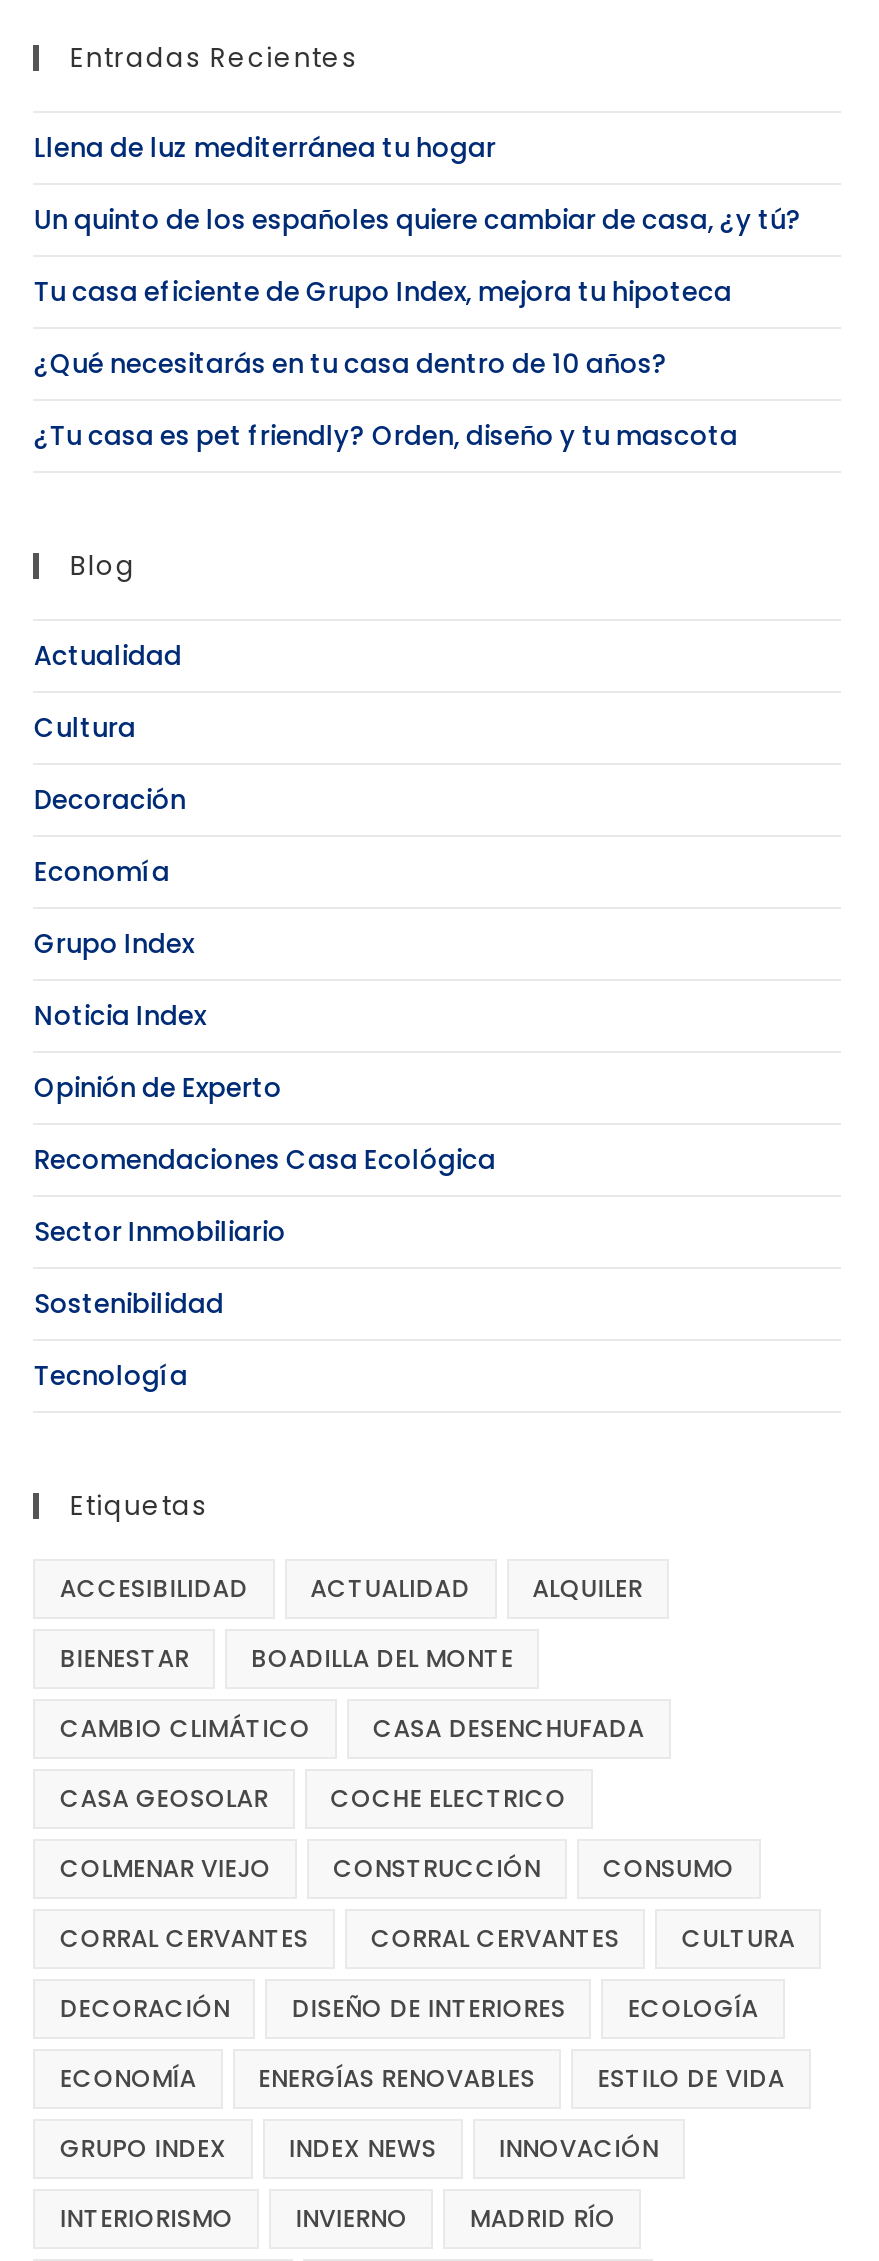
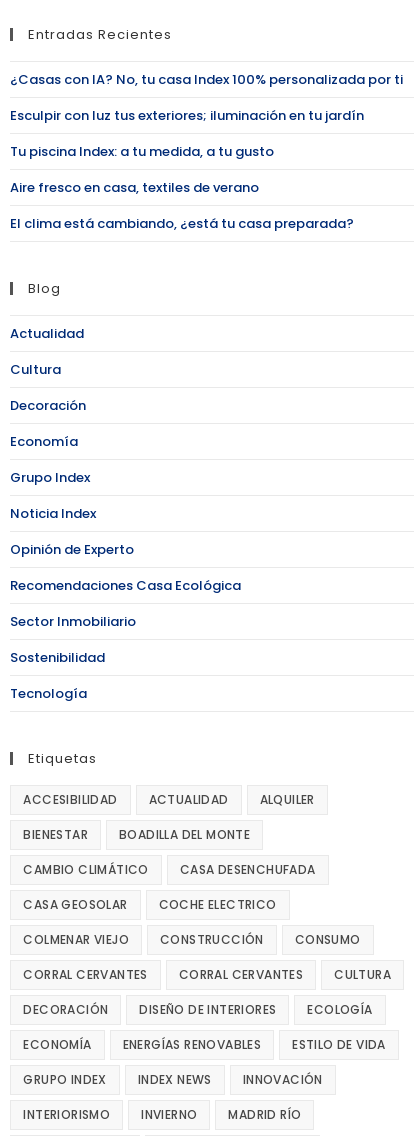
- Llena de luz mediterránea tu hogar
+ ¿Casas con IA? No, tu casa Index 100% personalizada por ti

- Un quinto de los españoles quiere cambiar de casa, ¿y tú?
+ Esculpir con luz tus exteriores; iluminación en tu jardín

- Tu casa eficiente de Grupo Index, mejora tu hipoteca
+ Tu piscina Index: a tu medida, a tu gusto

- ¿Qué necesitarás en tu casa dentro de 10 años?
+ Aire fresco en casa, textiles de verano

- ¿Tu casa es pet friendly? Orden, diseño y tu mascota
+ El clima está cambiando, ¿está tu casa preparada?
